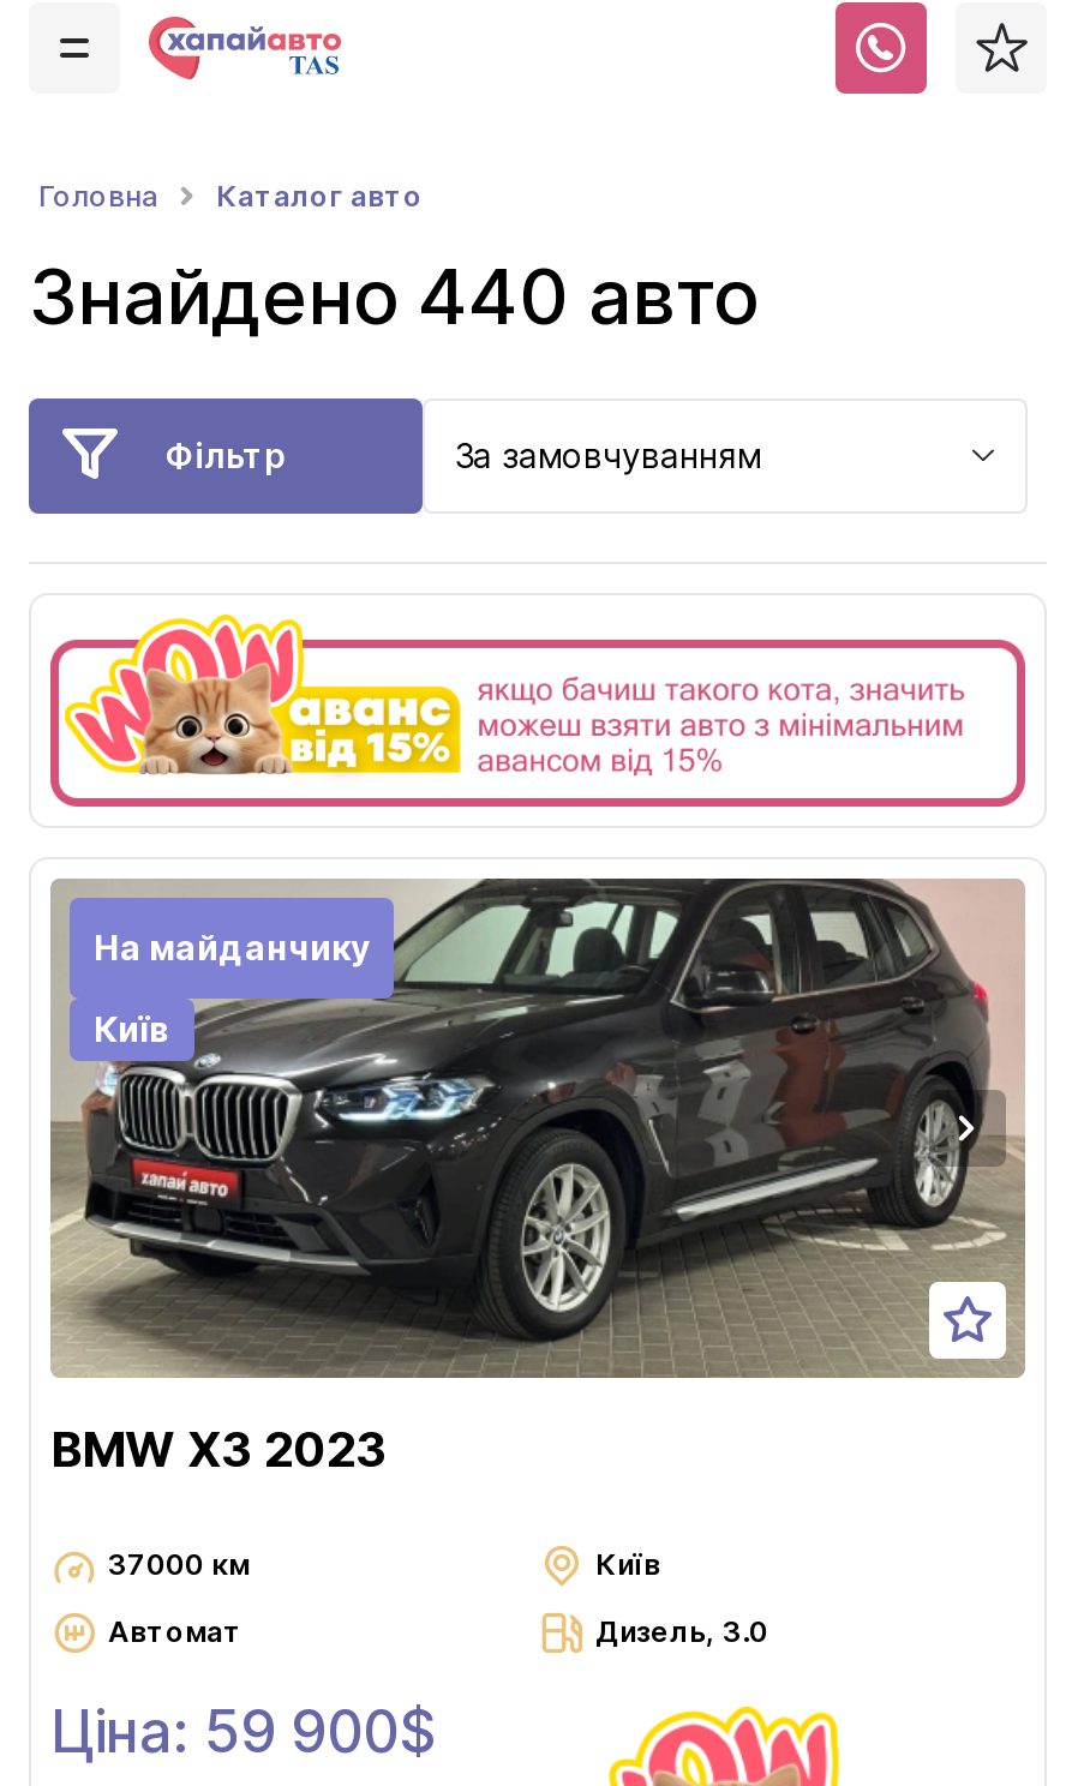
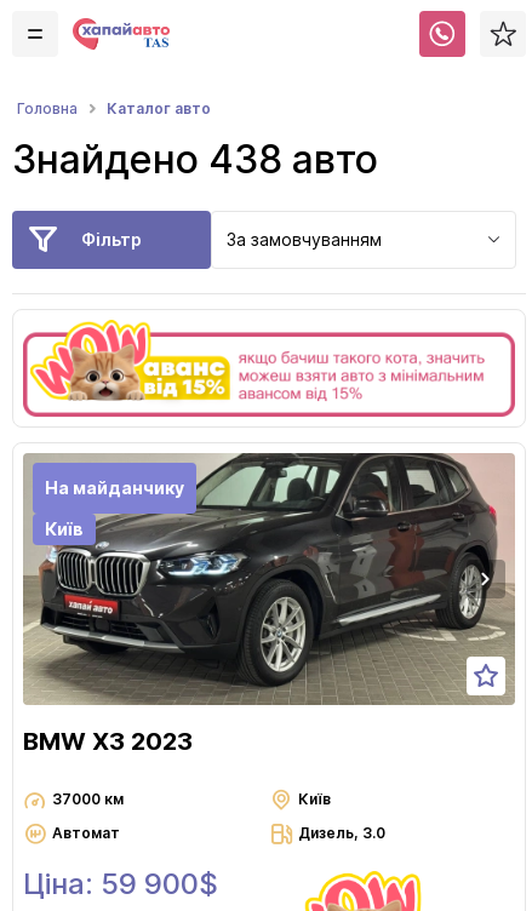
- Знайдено 440 авто
+ Знайдено 438 авто
